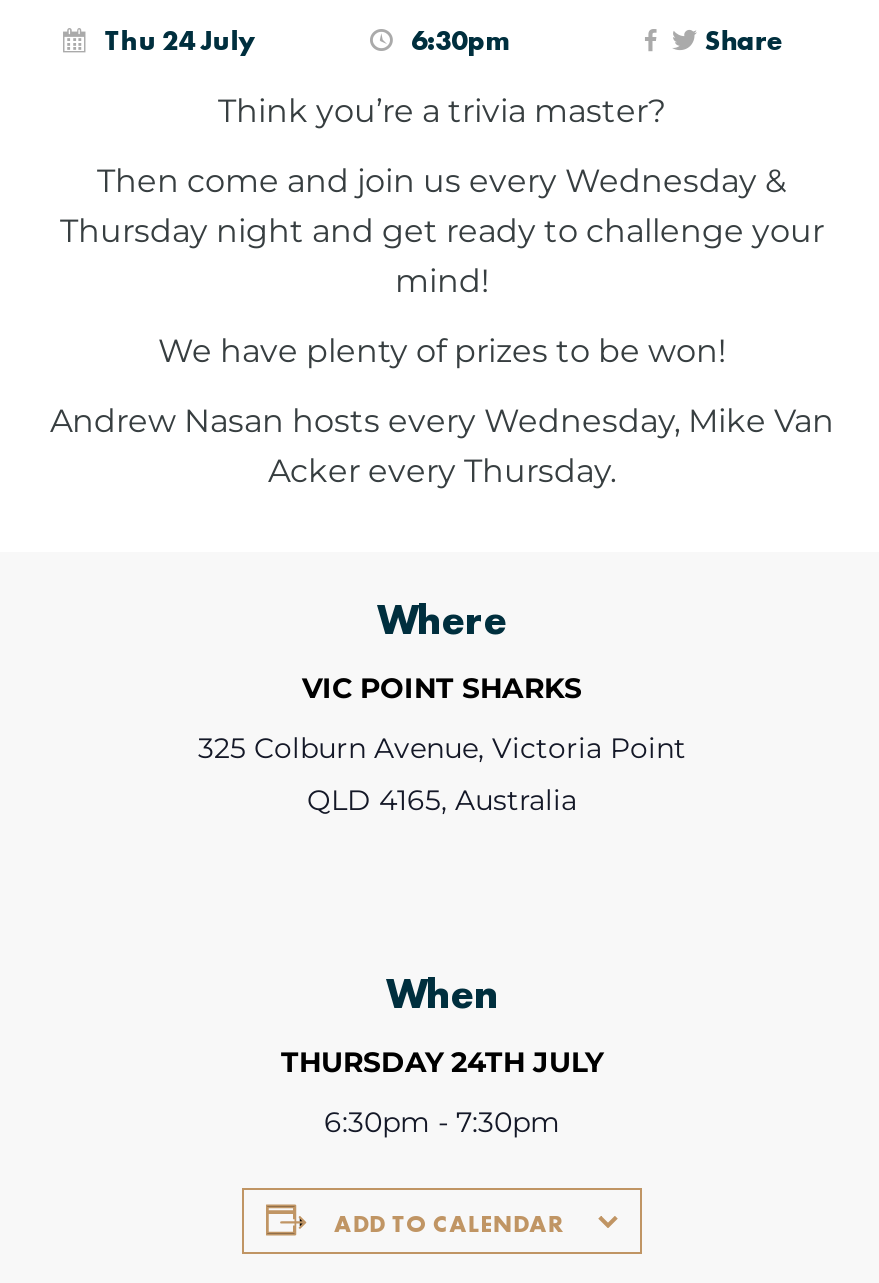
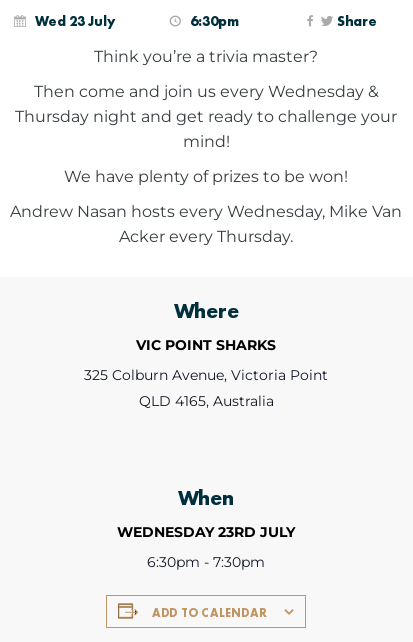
- Thu 24 July
+ Wed 23 July

- THURSDAY 24TH JULY
+ WEDNESDAY 23RD JULY
